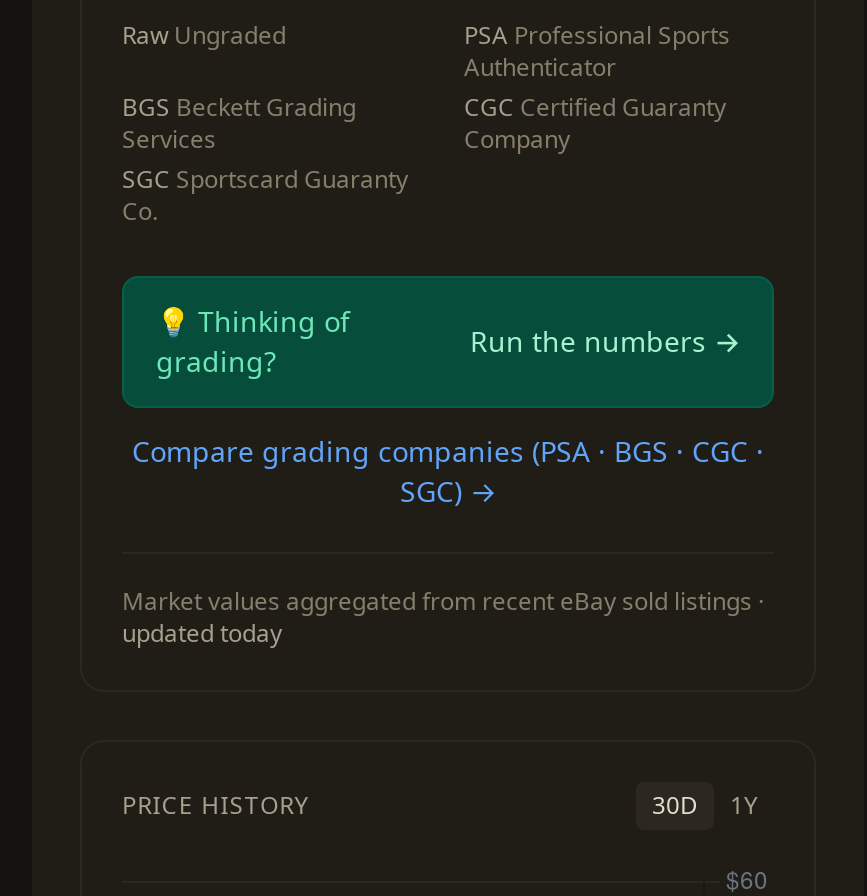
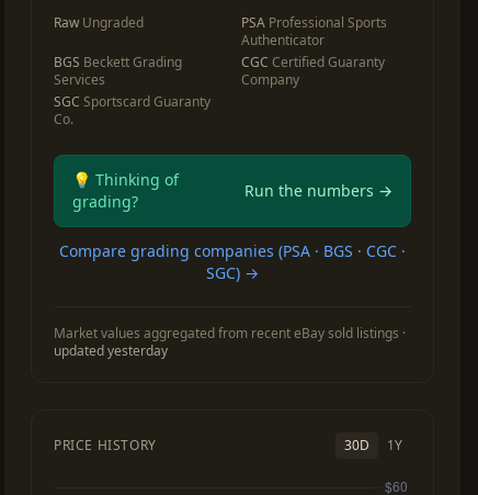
- updated today
+ updated yesterday
